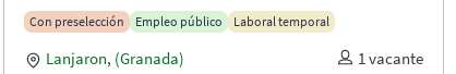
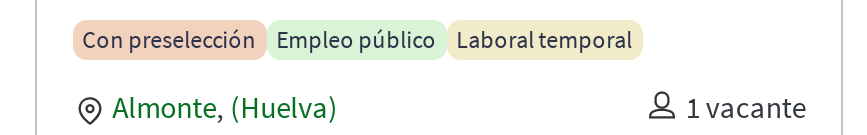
- Lanjaron, (Granada)
+ Almonte, (Huelva)
